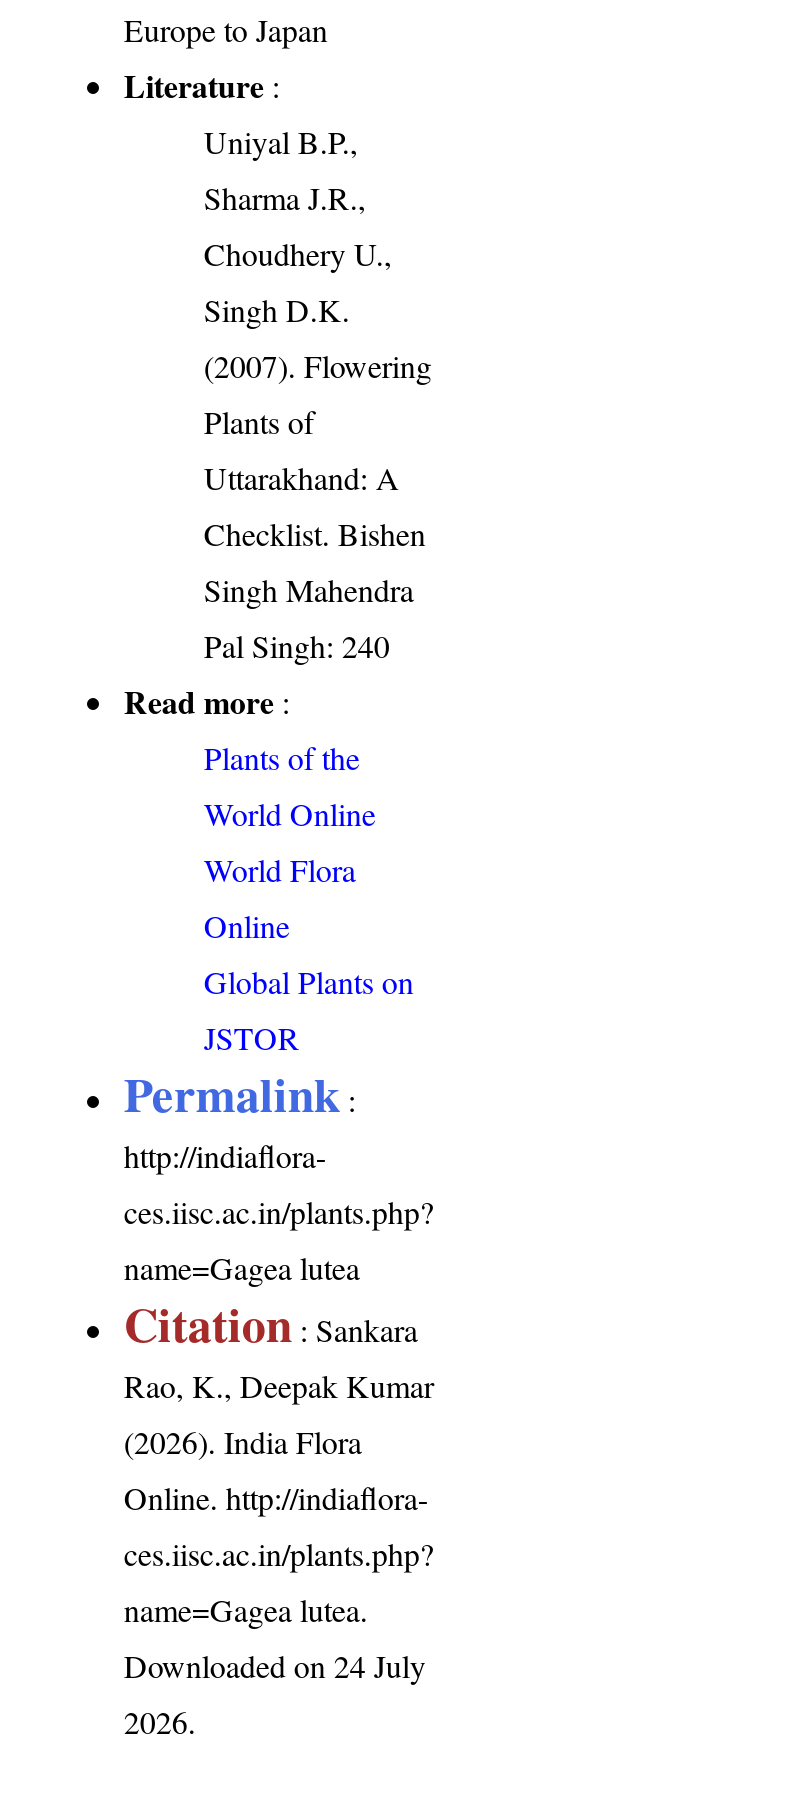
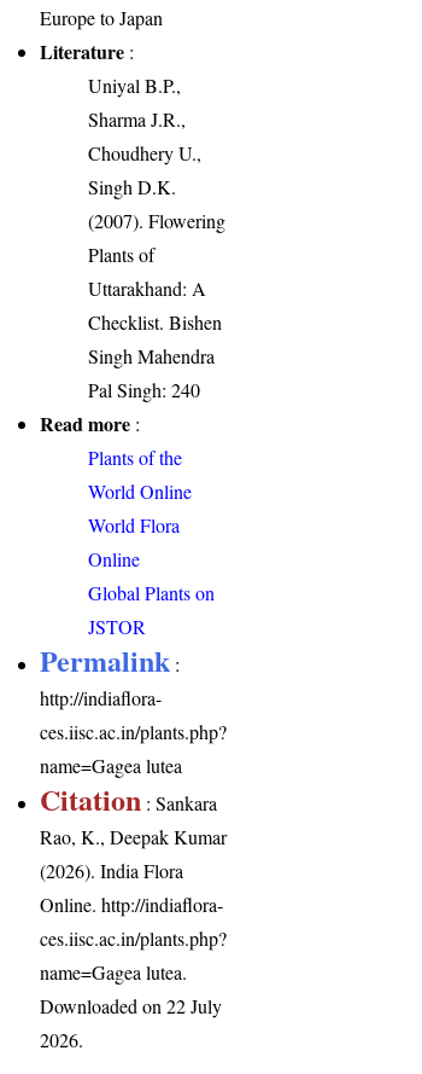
- Downloaded on 24 July
+ Downloaded on 22 July
